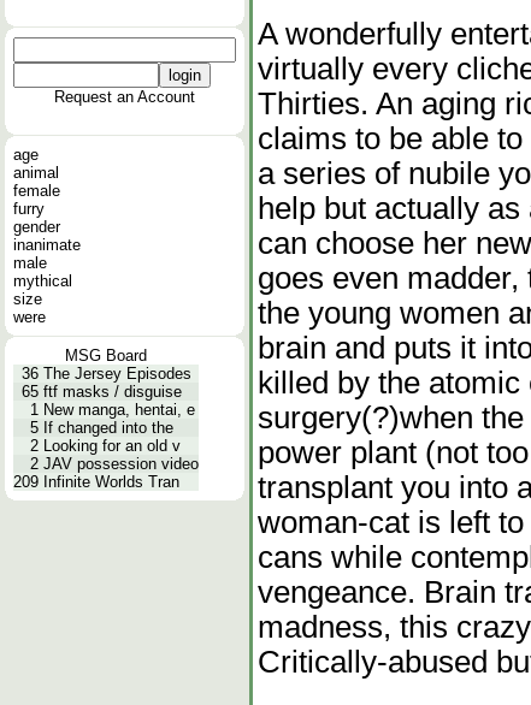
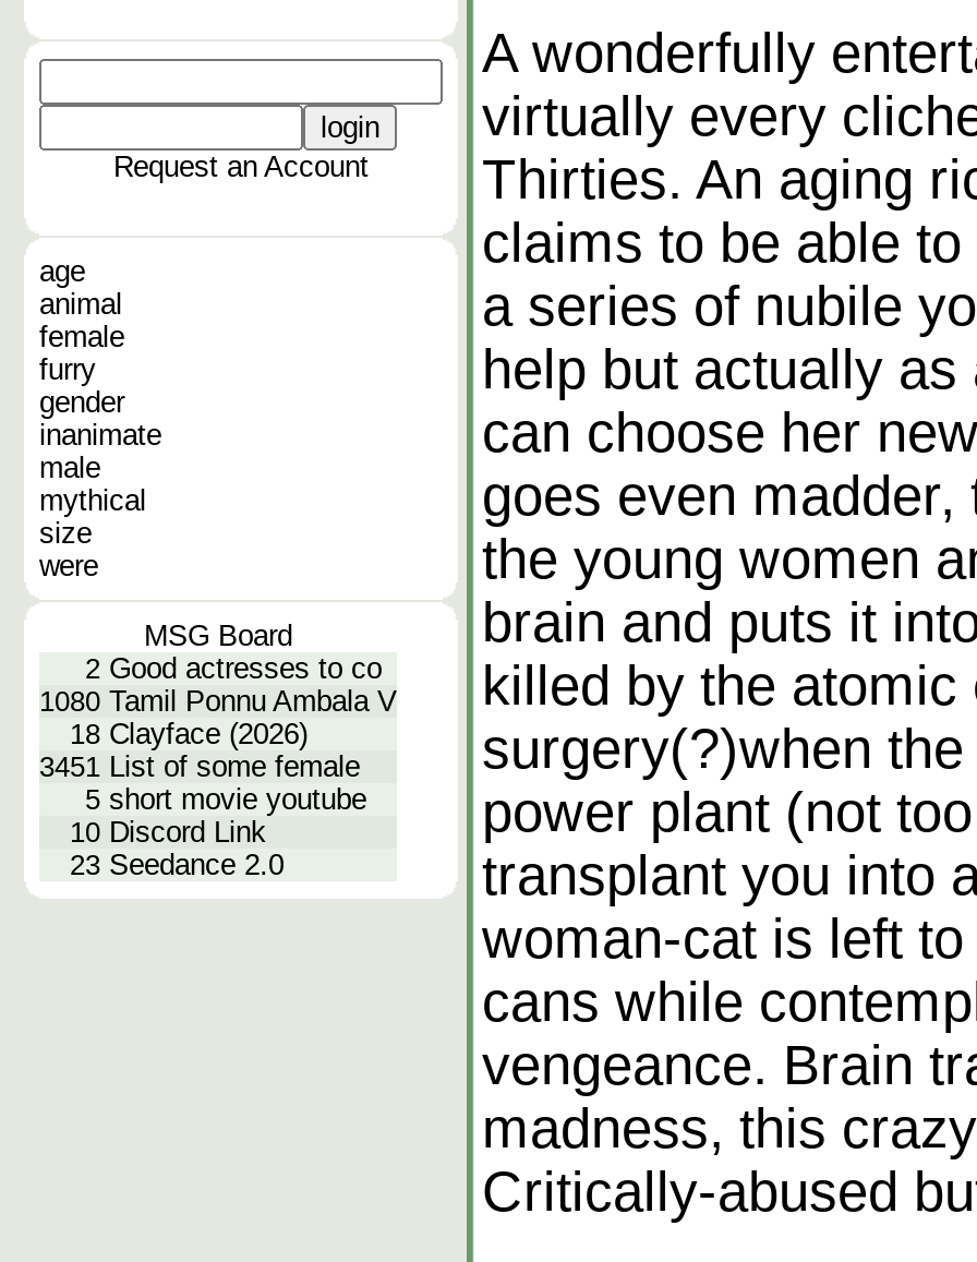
- 36 The Jersey Episodes
- 65 ftf masks / disguise
- 1 New manga, hentai, e
- 5 If changed into the
- 2 Looking for an old v
- 2 JAV possession video
- 209 Infinite Worlds Tran
+ 2 Good actresses to co
+ 1080 Tamil Ponnu Ambala V
+ 18 Clayface (2026)
+ 3451 List of some female
+ 5 short movie youtube
+ 10 Discord Link
+ 23 Seedance 2.0
